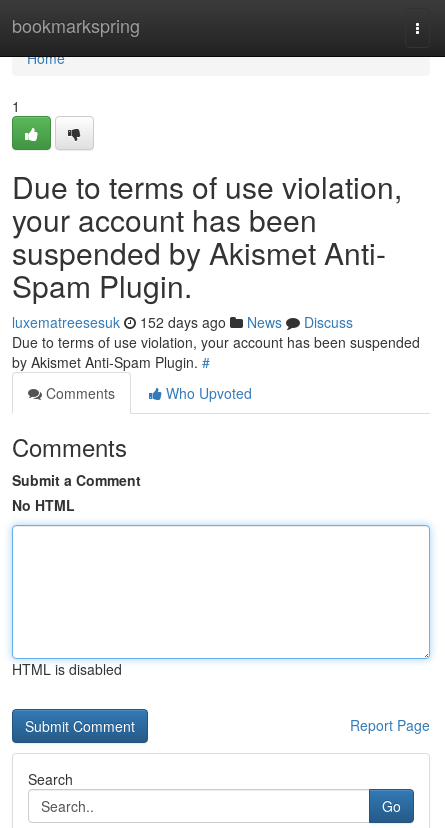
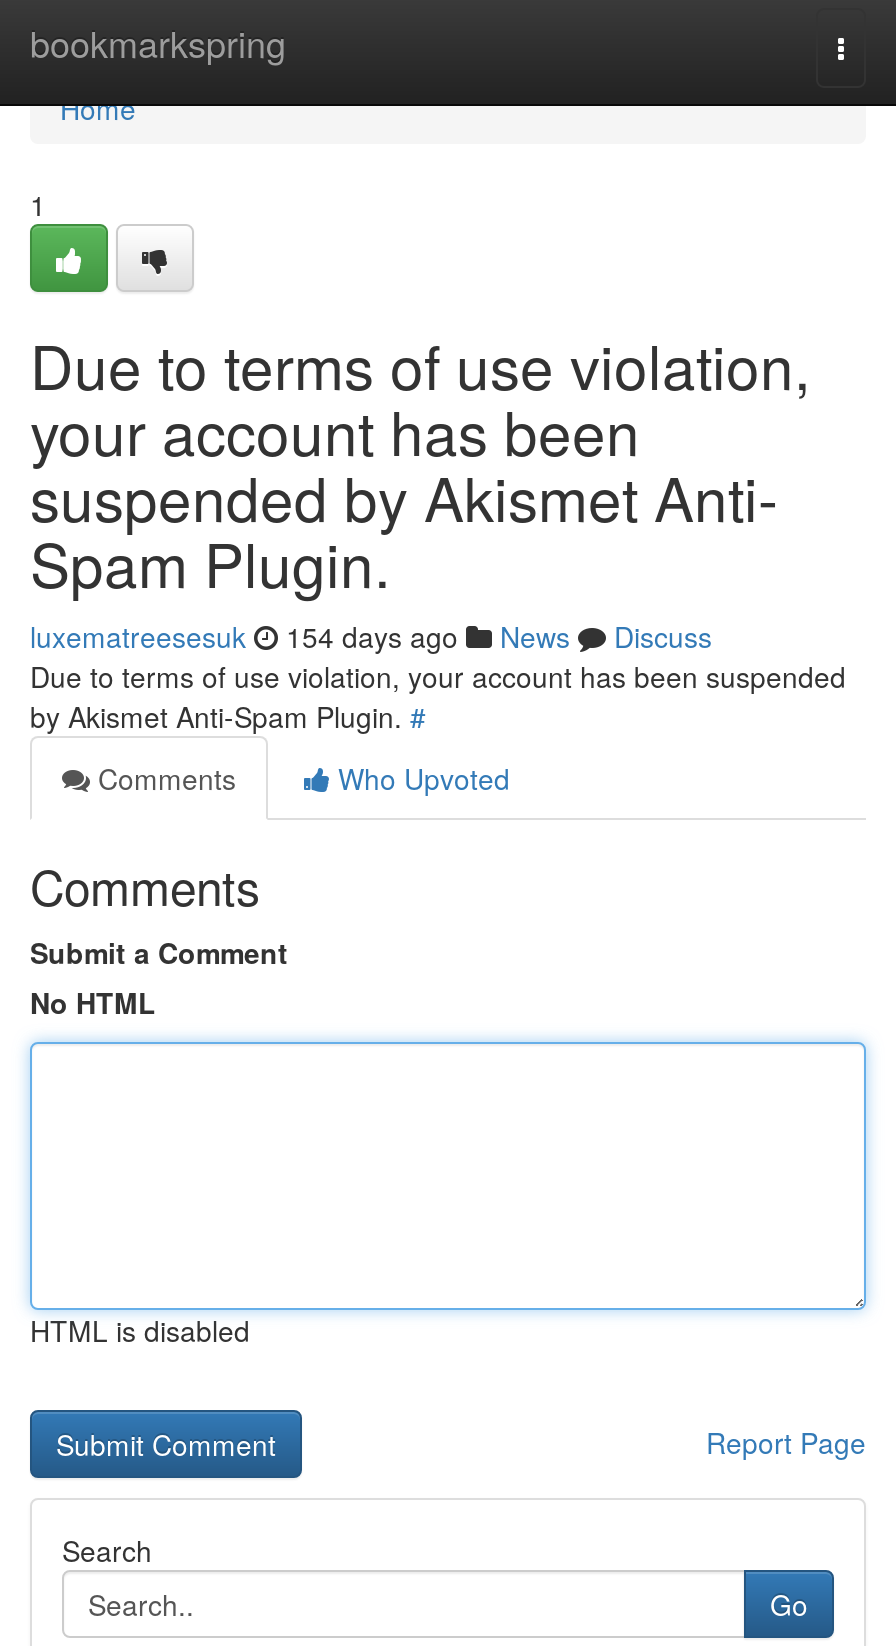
- luxematreesesuk 152 days ago News Discuss
+ luxematreesesuk 154 days ago News Discuss
